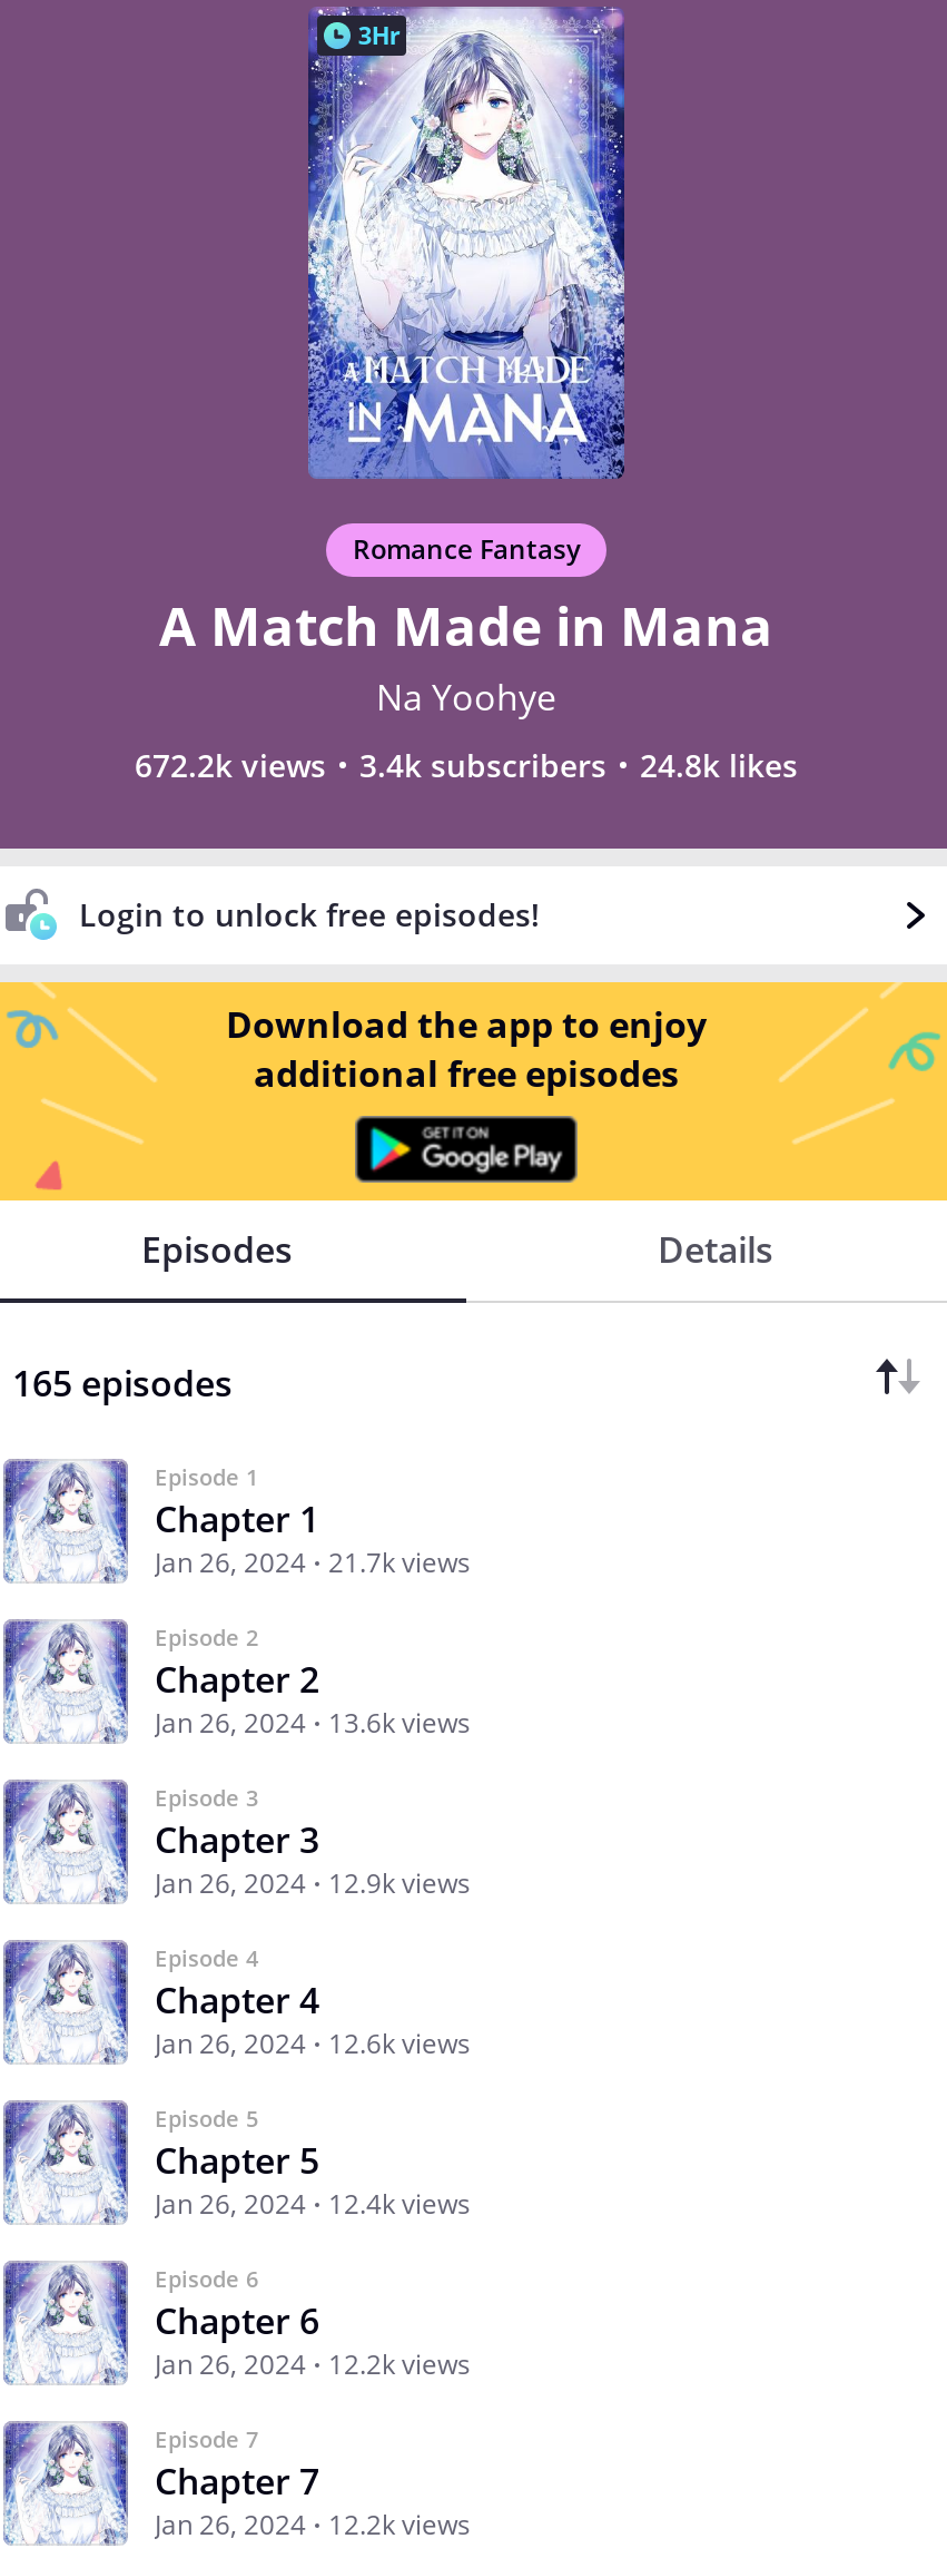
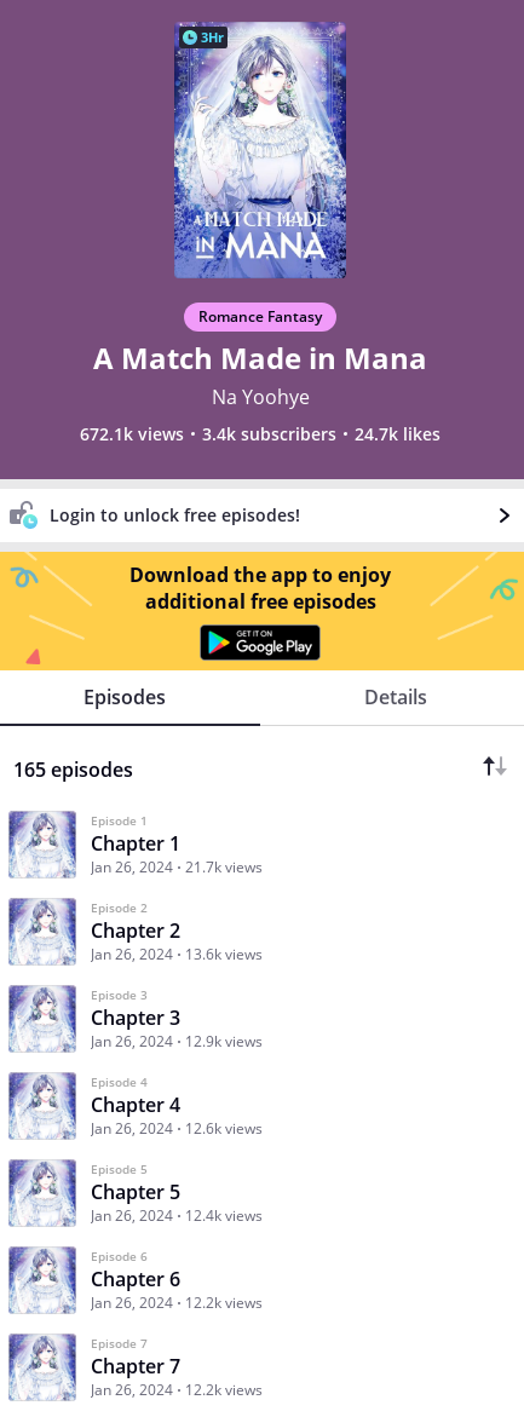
- 672.2k views
+ 672.1k views

- 24.8k likes
+ 24.7k likes
